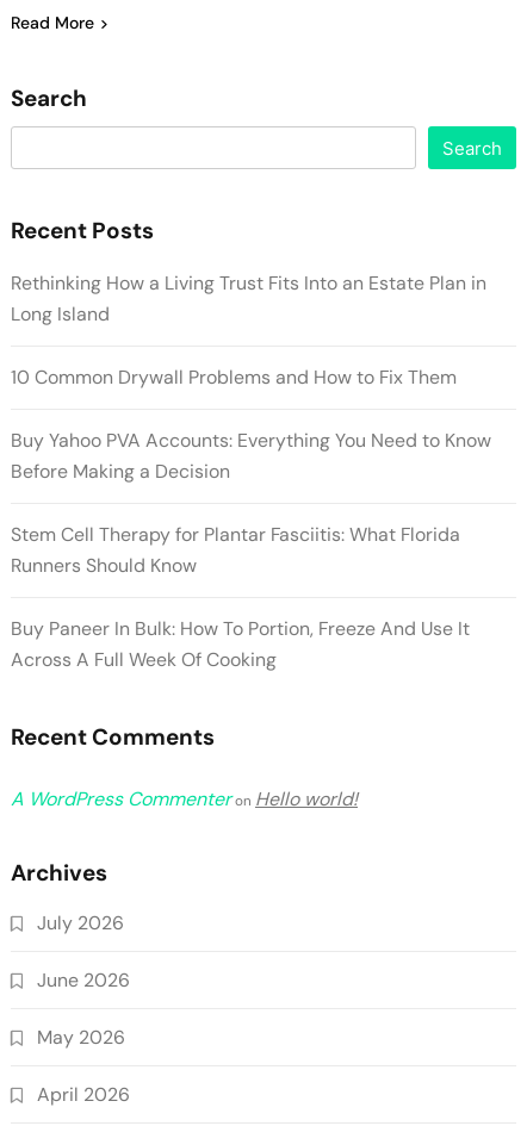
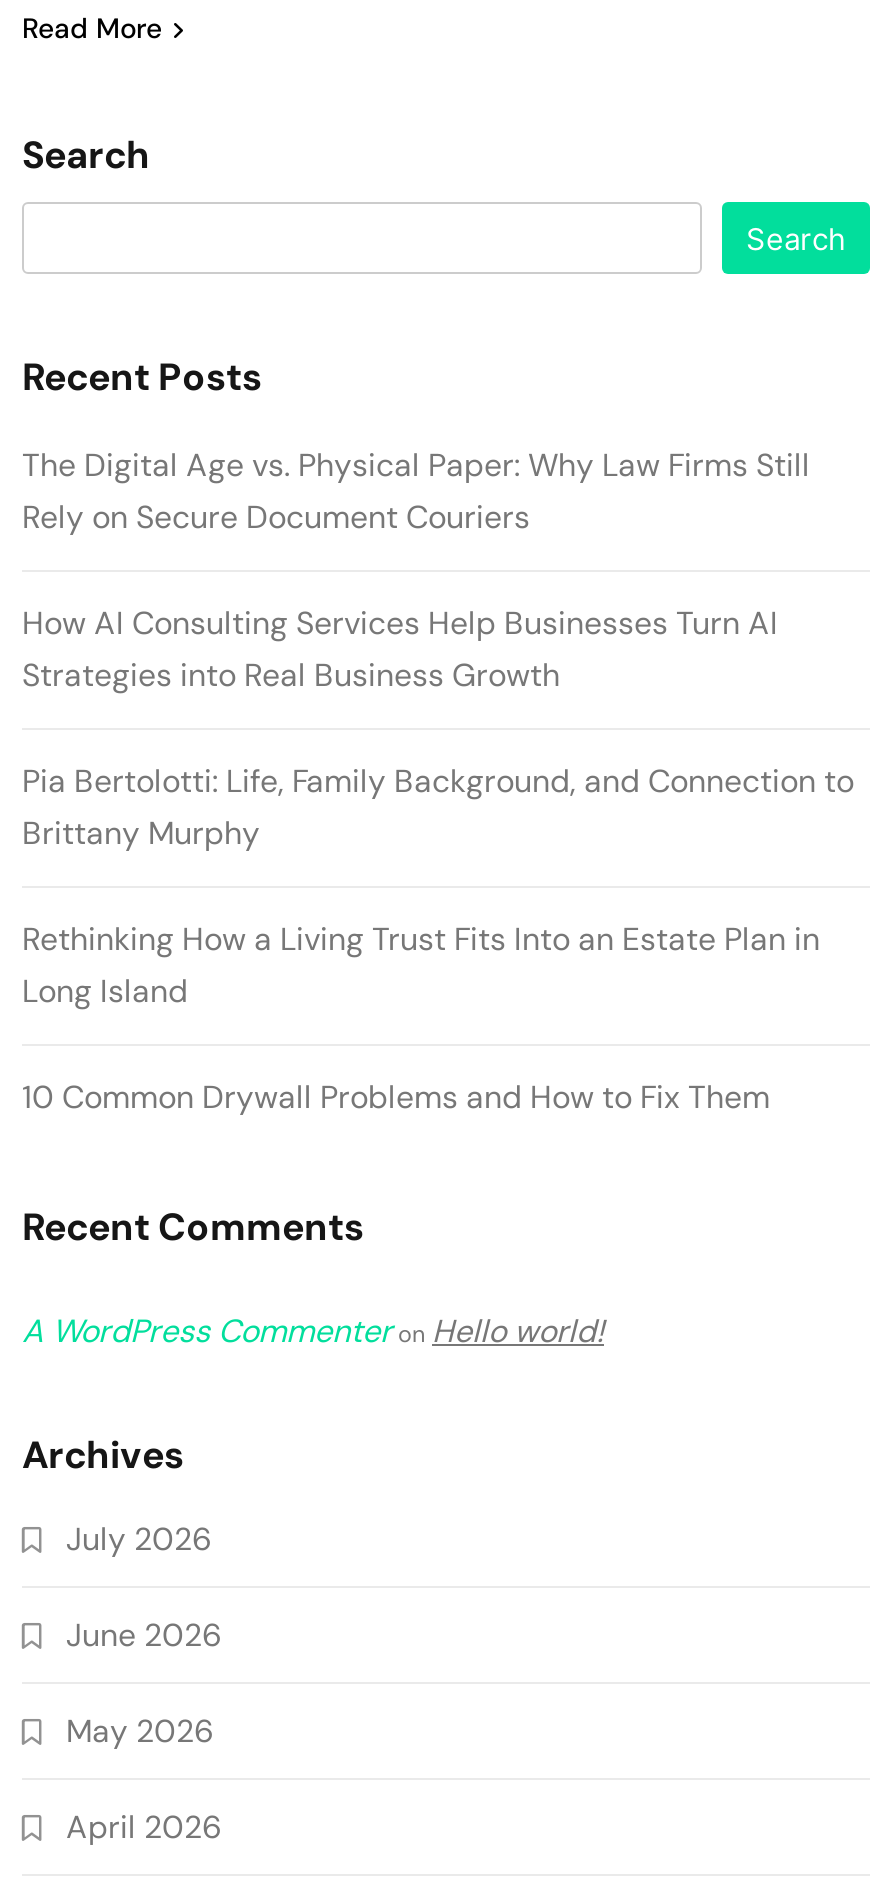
+ The Digital Age vs. Physical Paper: Why Law Firms Still
+ Rely on Secure Document Couriers
+ How AI Consulting Services Help Businesses Turn AI
+ Strategies into Real Business Growth
+ Pia Bertolotti: Life, Family Background, and Connection to
+ Brittany Murphy

moved down: Rethinking How a Living Trust Fits Into an Estate Plan in | Long Island | 10 Common Drywall Problems and How to Fix Them

- Buy Yahoo PVA Accounts: Everything You Need to Know
- Before Making a Decision
- Stem Cell Therapy for Plantar Fasciitis: What Florida
- Runners Should Know
- Buy Paneer In Bulk: How To Portion, Freeze And Use It
- Across A Full Week Of Cooking
